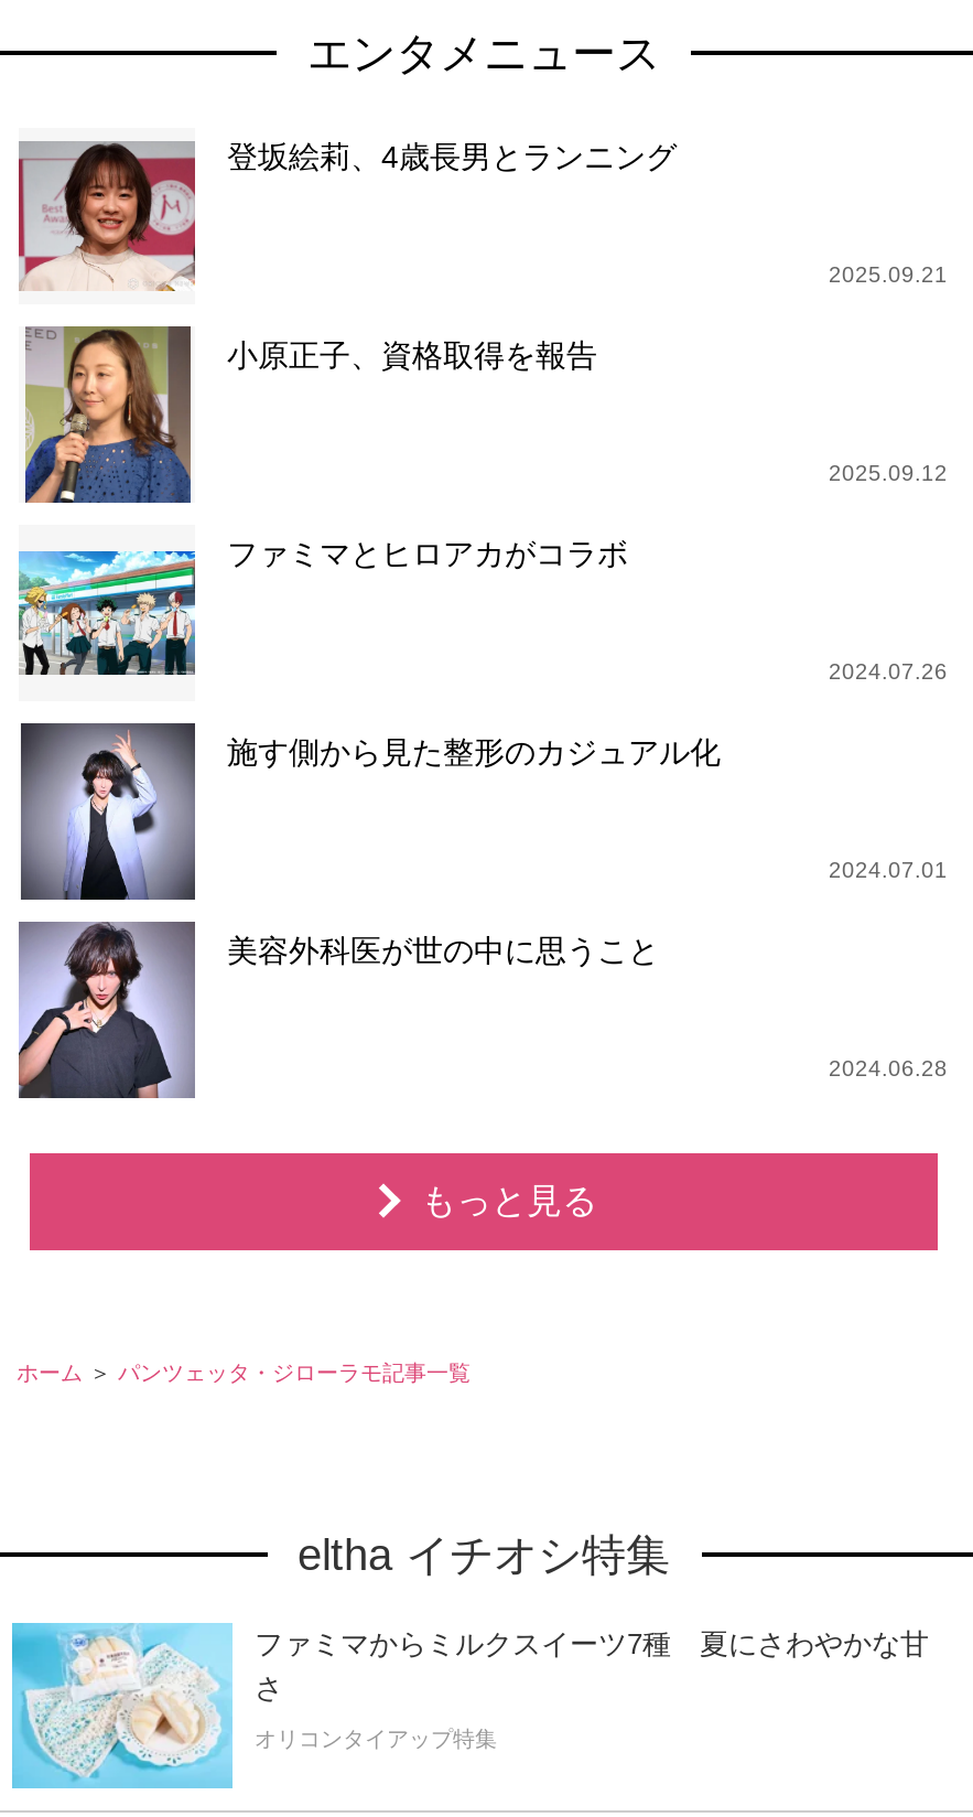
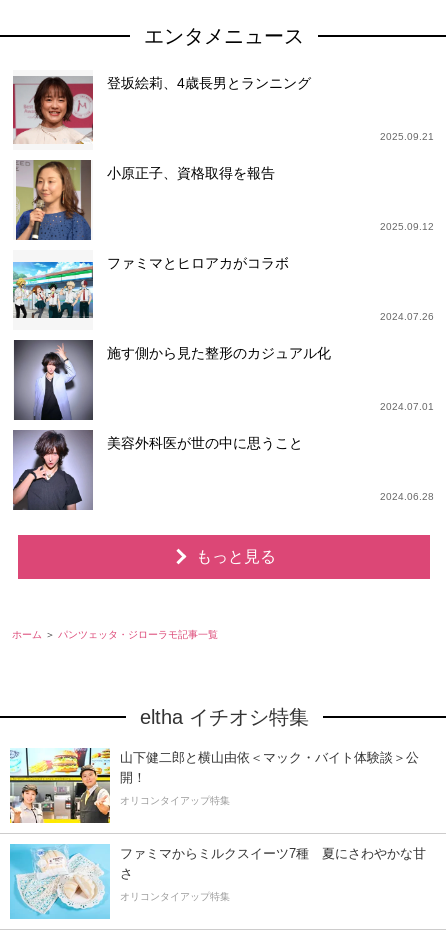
+ [image]
+ 山下健二郎と横山由依＜マック・バイト体験談＞公
+ 開！
+ オリコンタイアップ特集
